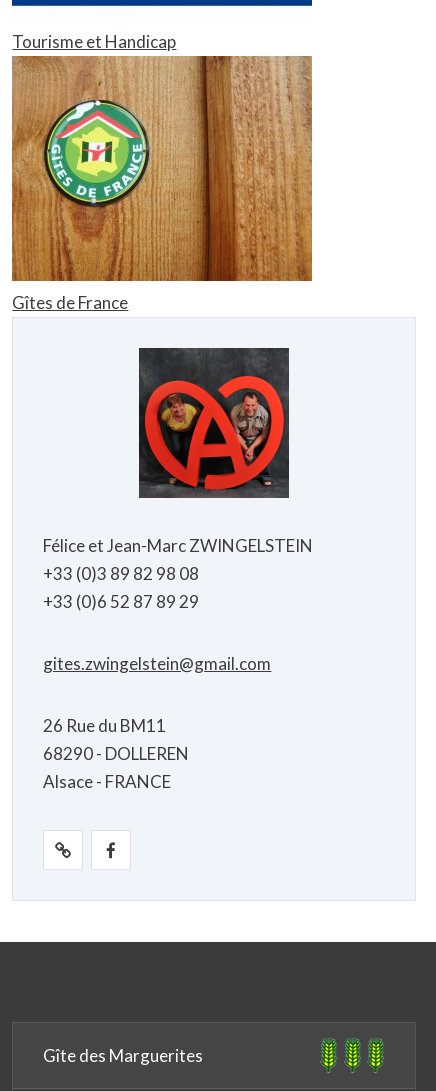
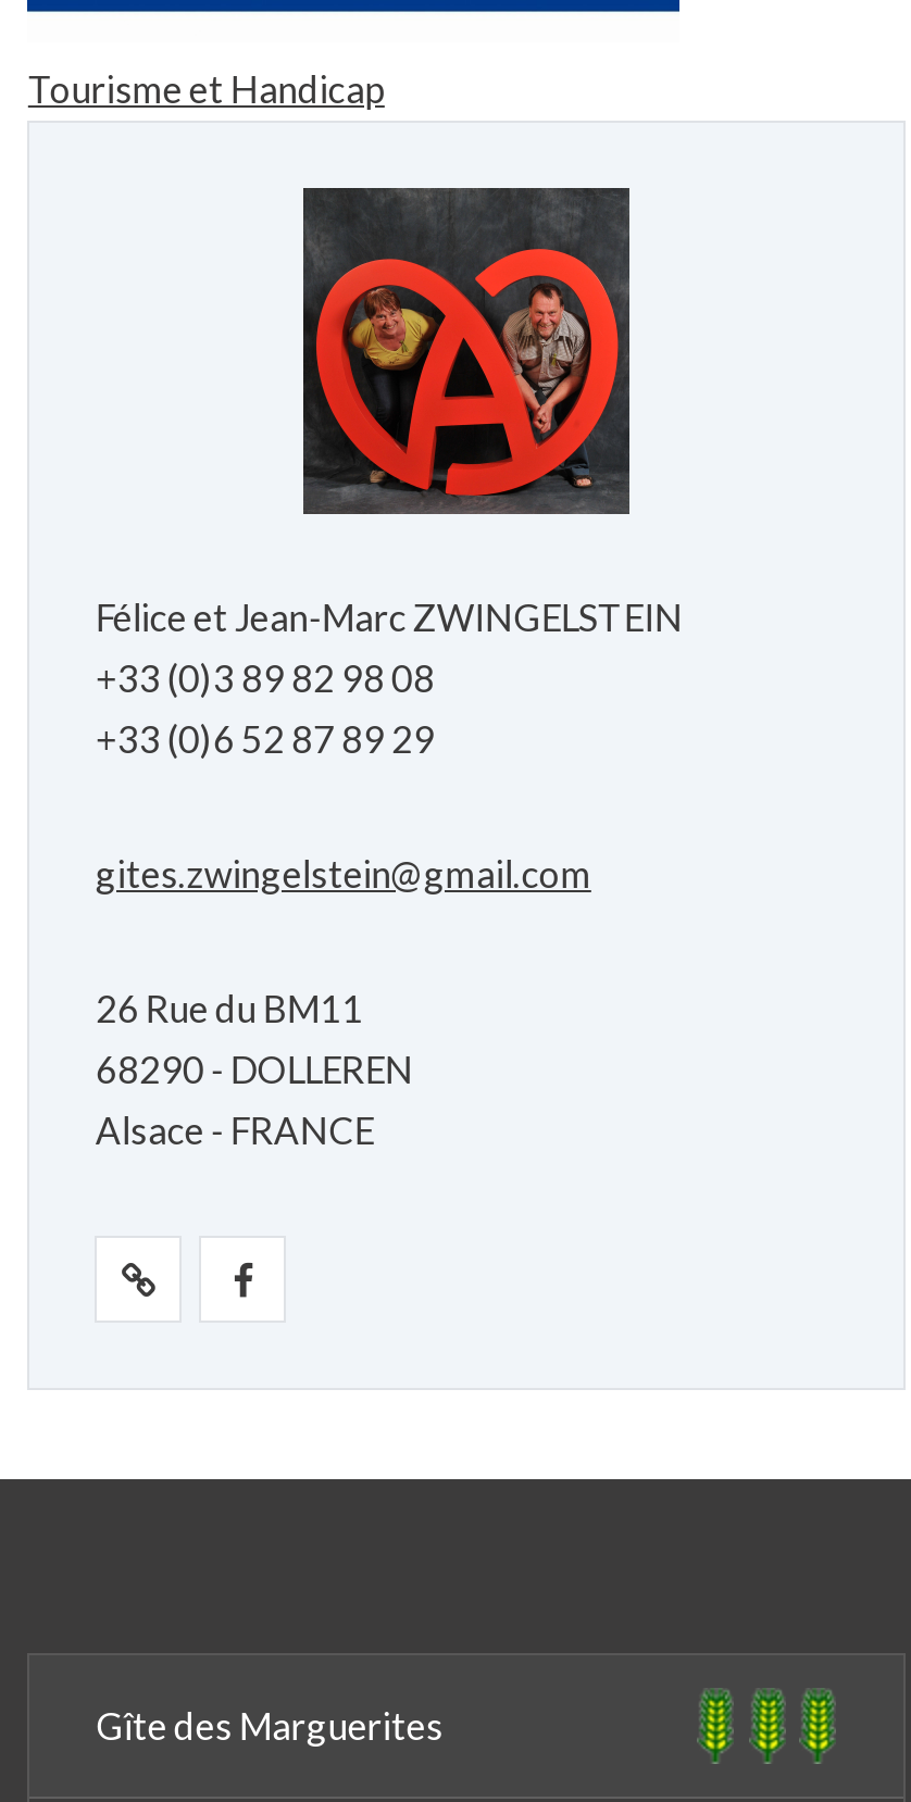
- [image]
- Gîtes de France
